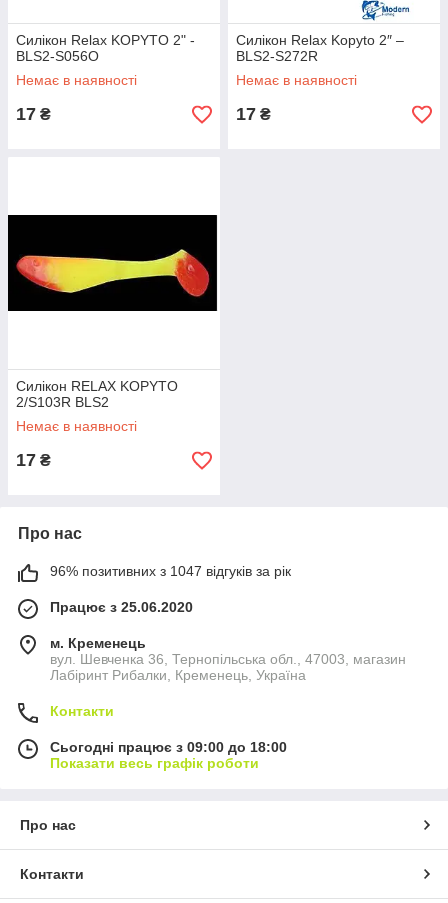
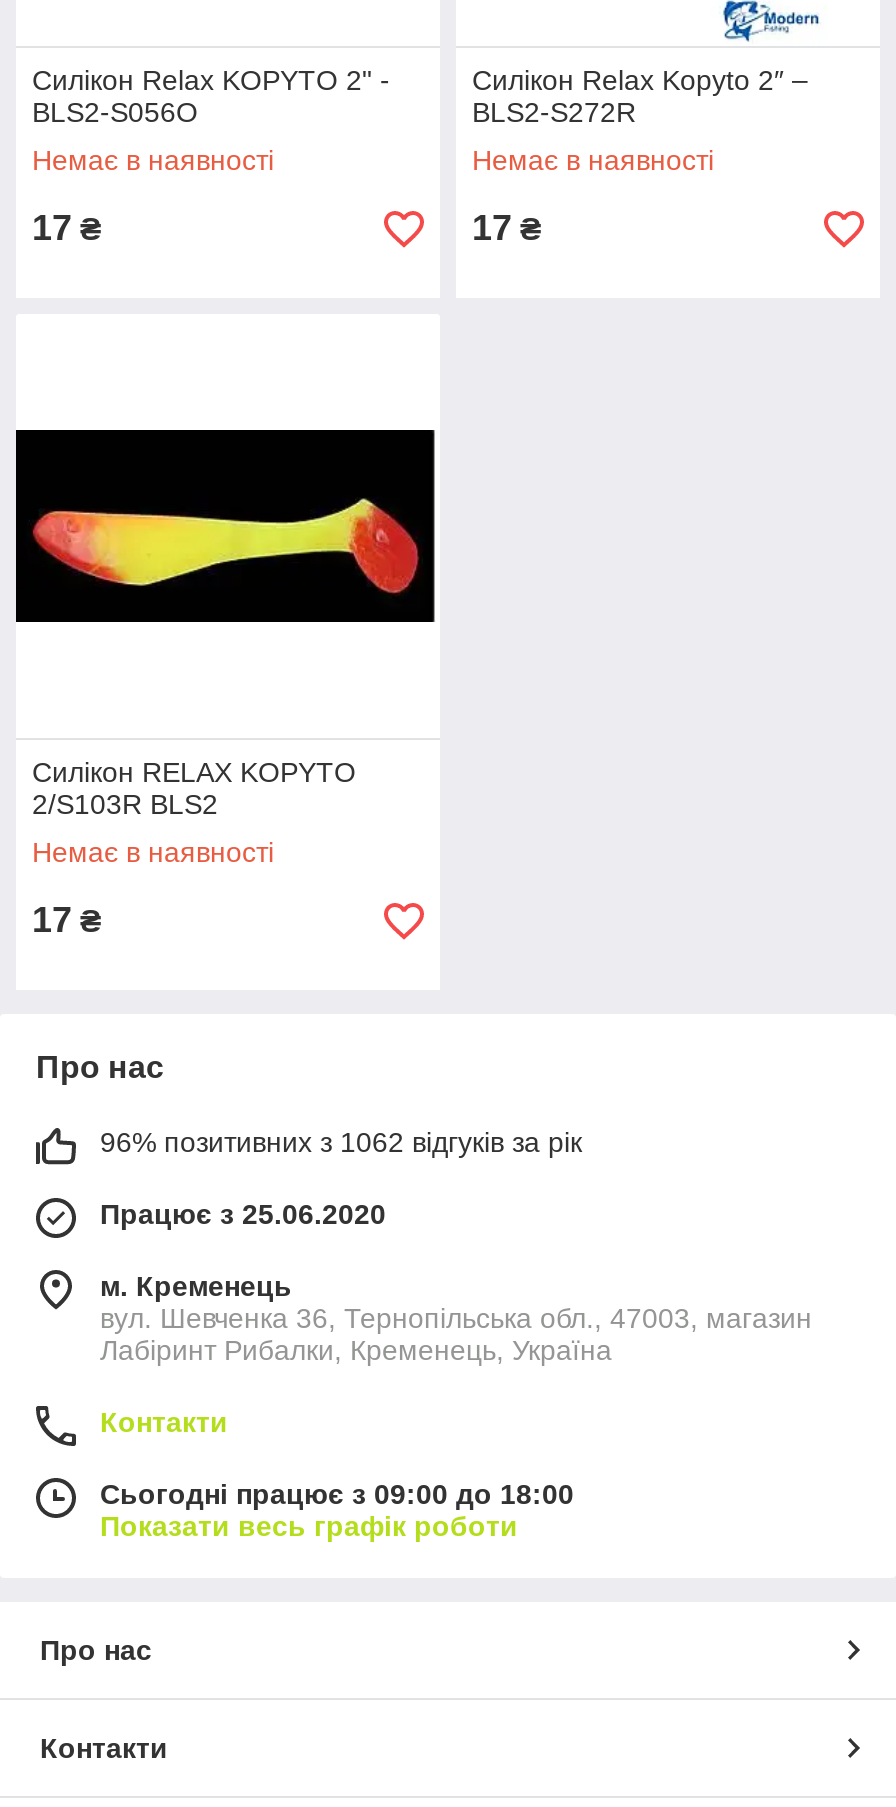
- 96% позитивних з 1047 відгуків за рік
+ 96% позитивних з 1062 відгуків за рік
